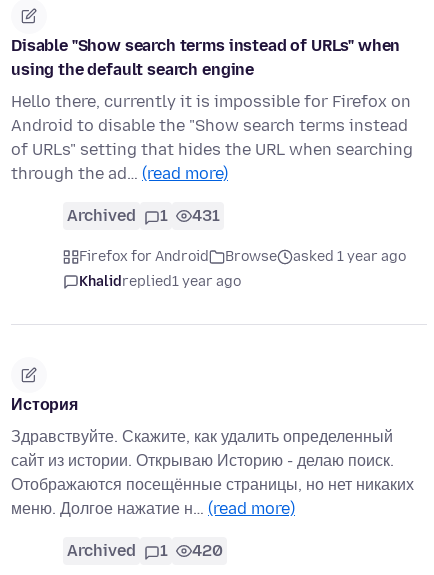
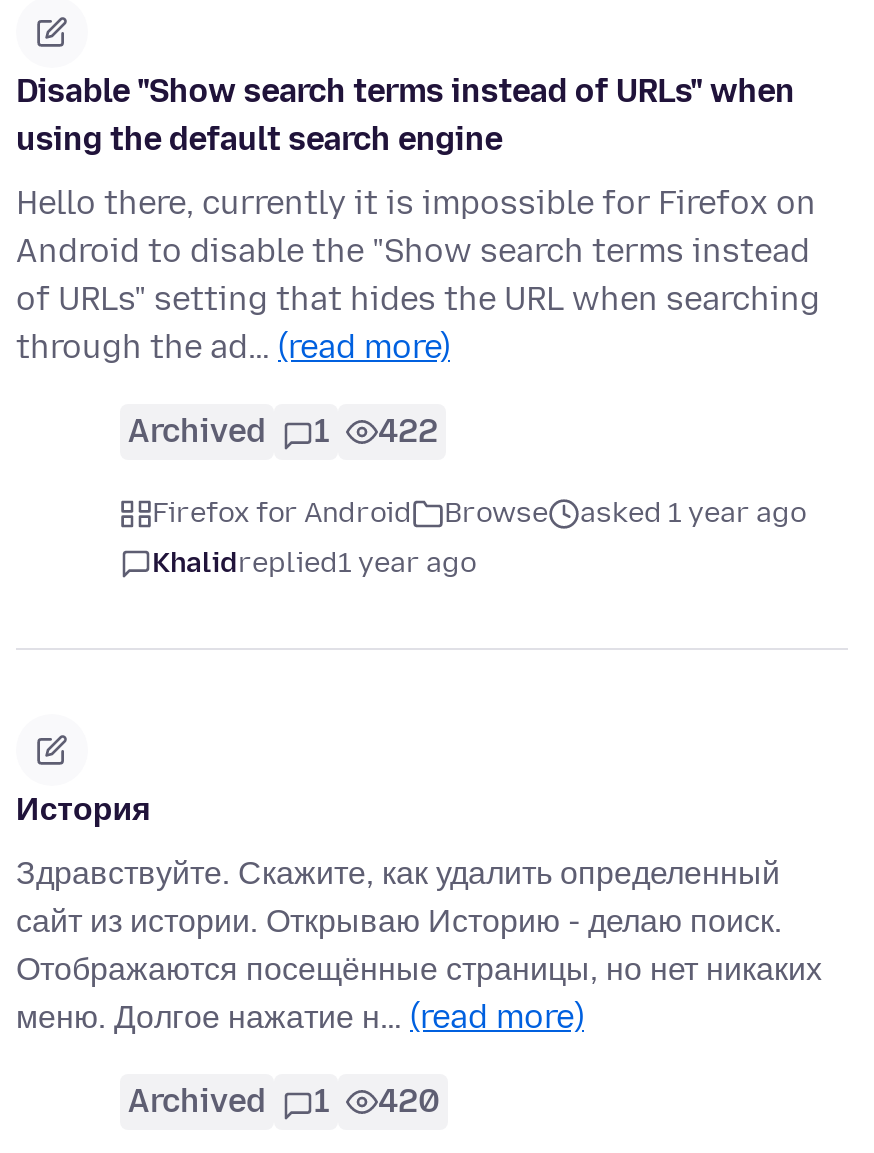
- Archived 1 431
+ Archived 1 422
